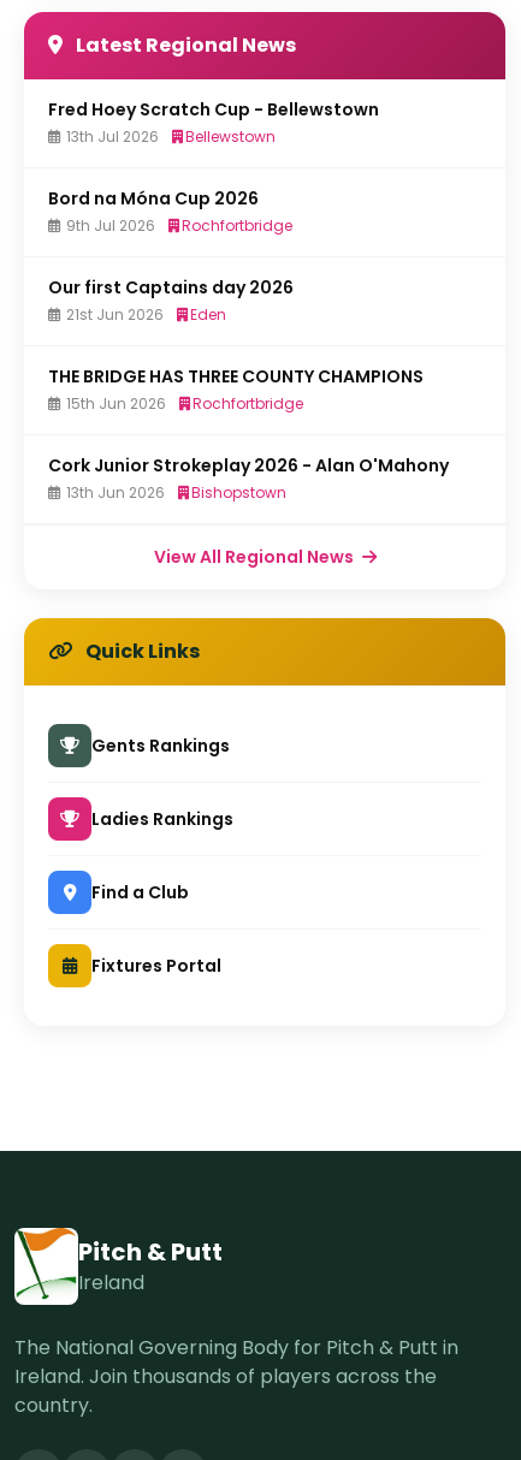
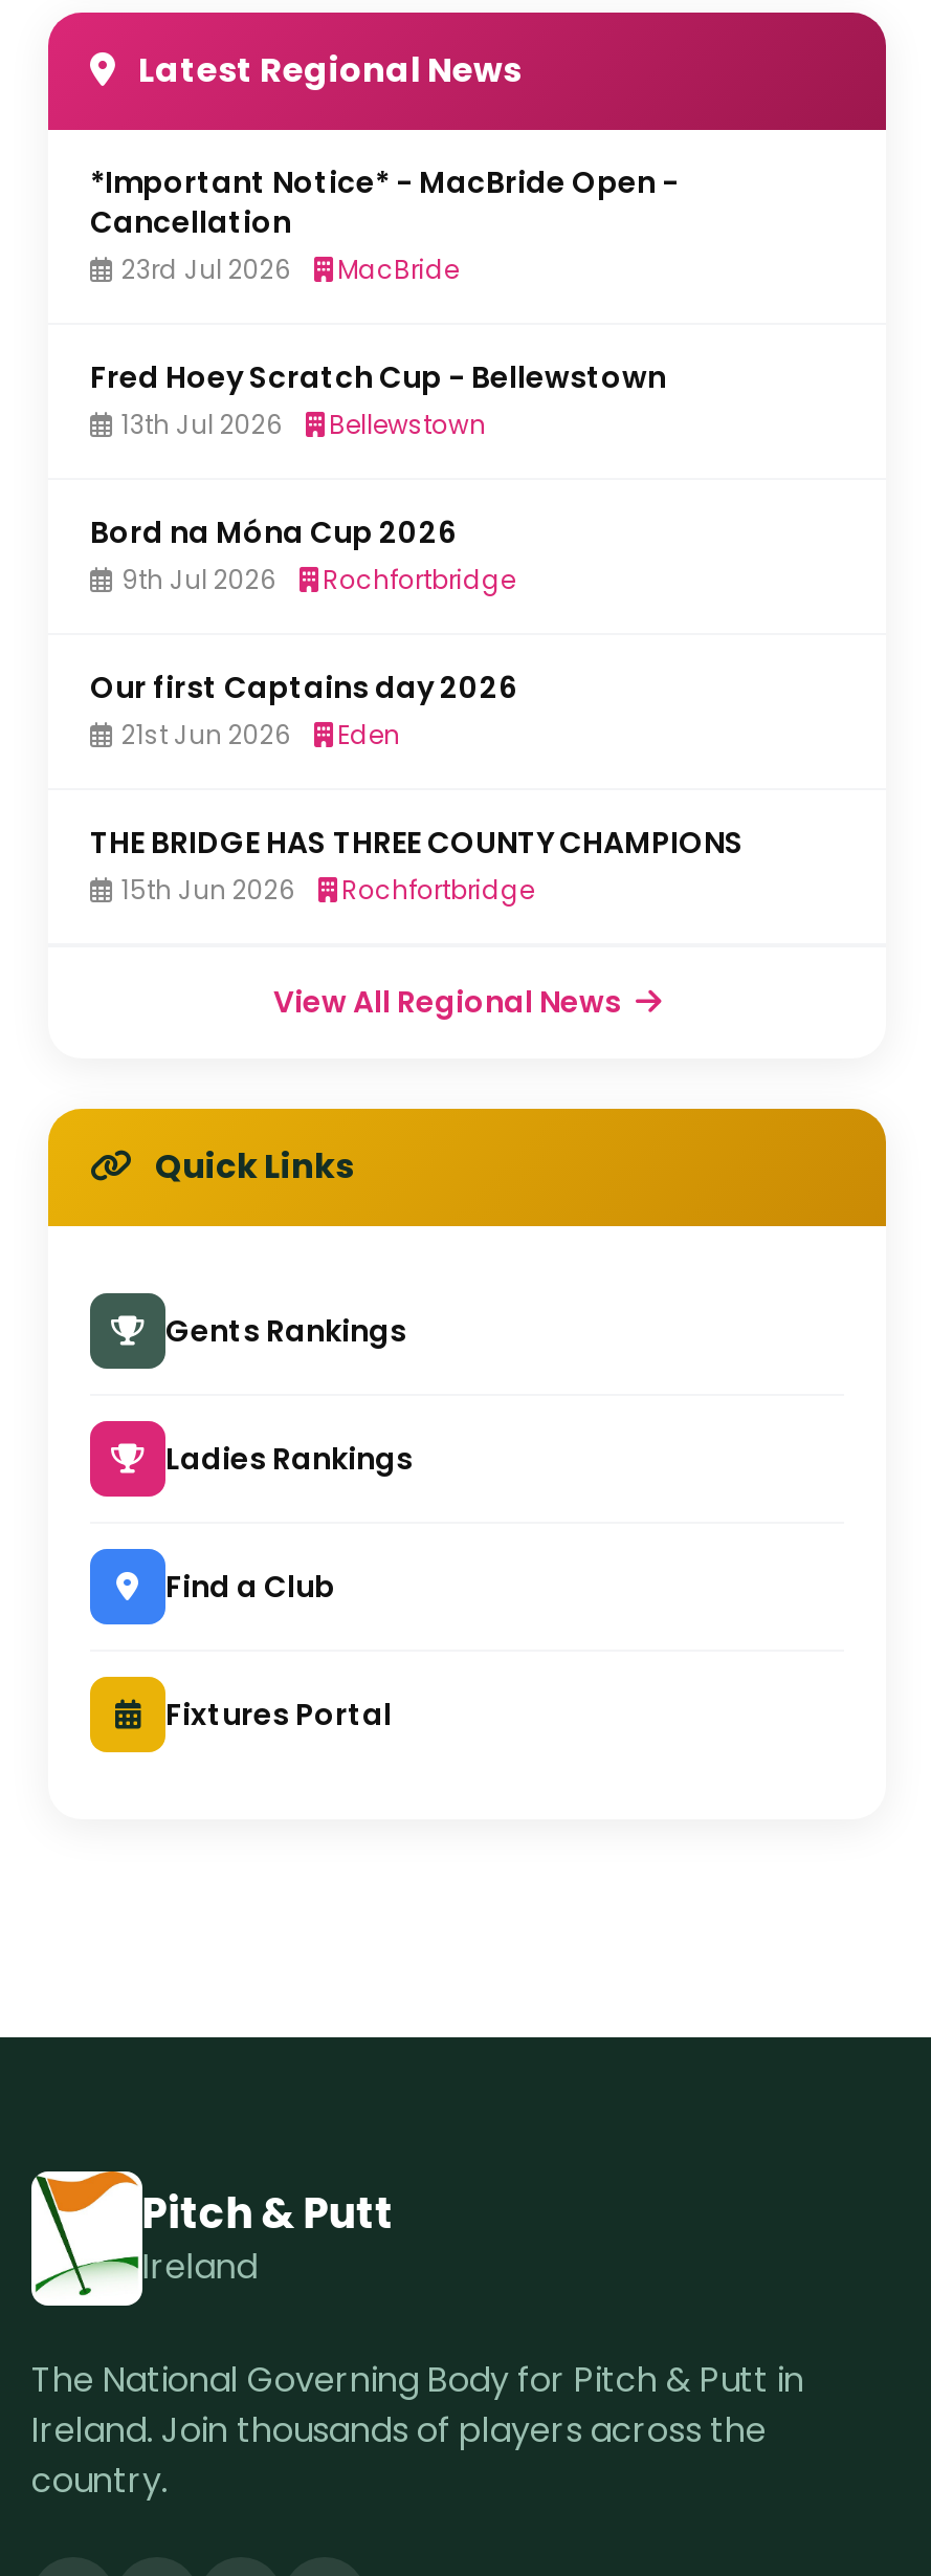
+ *Important Notice* - MacBride Open -
+ Cancellation
+ 23rd Jul 2026
+ MacBride

moved down: Fred Hoey Scratch Cup - Bellewstown | 13th Jul 2026 | Bellewstown | ... | 15th Jun 2026 | Rochfortbridge

- Cork Junior Strokeplay 2026 - Alan O'Mahony
- 13th Jun 2026
- Bishopstown
